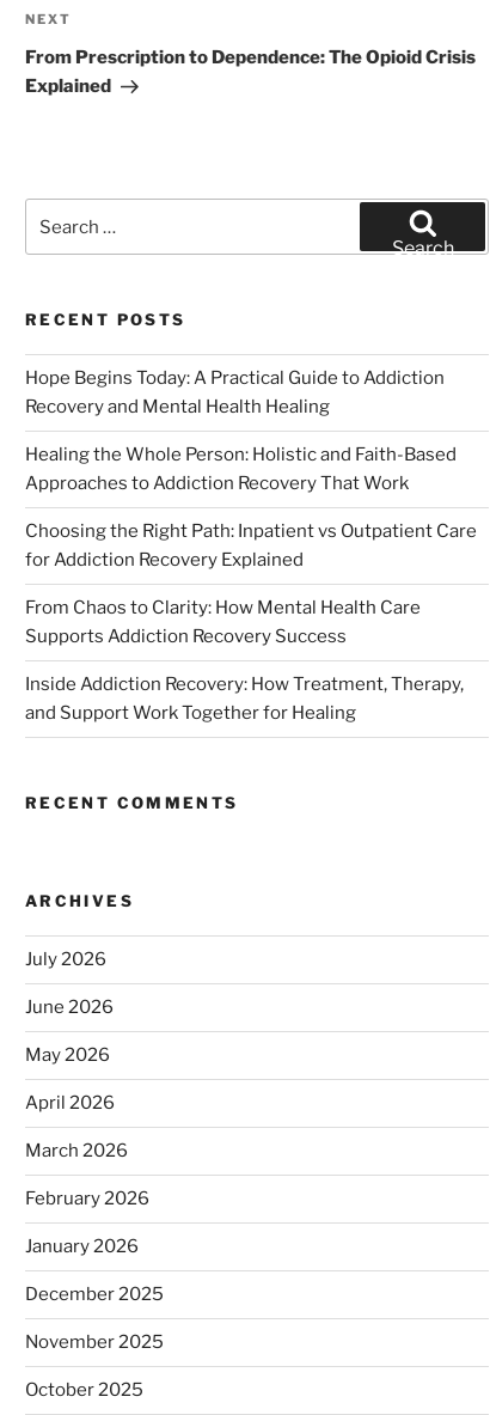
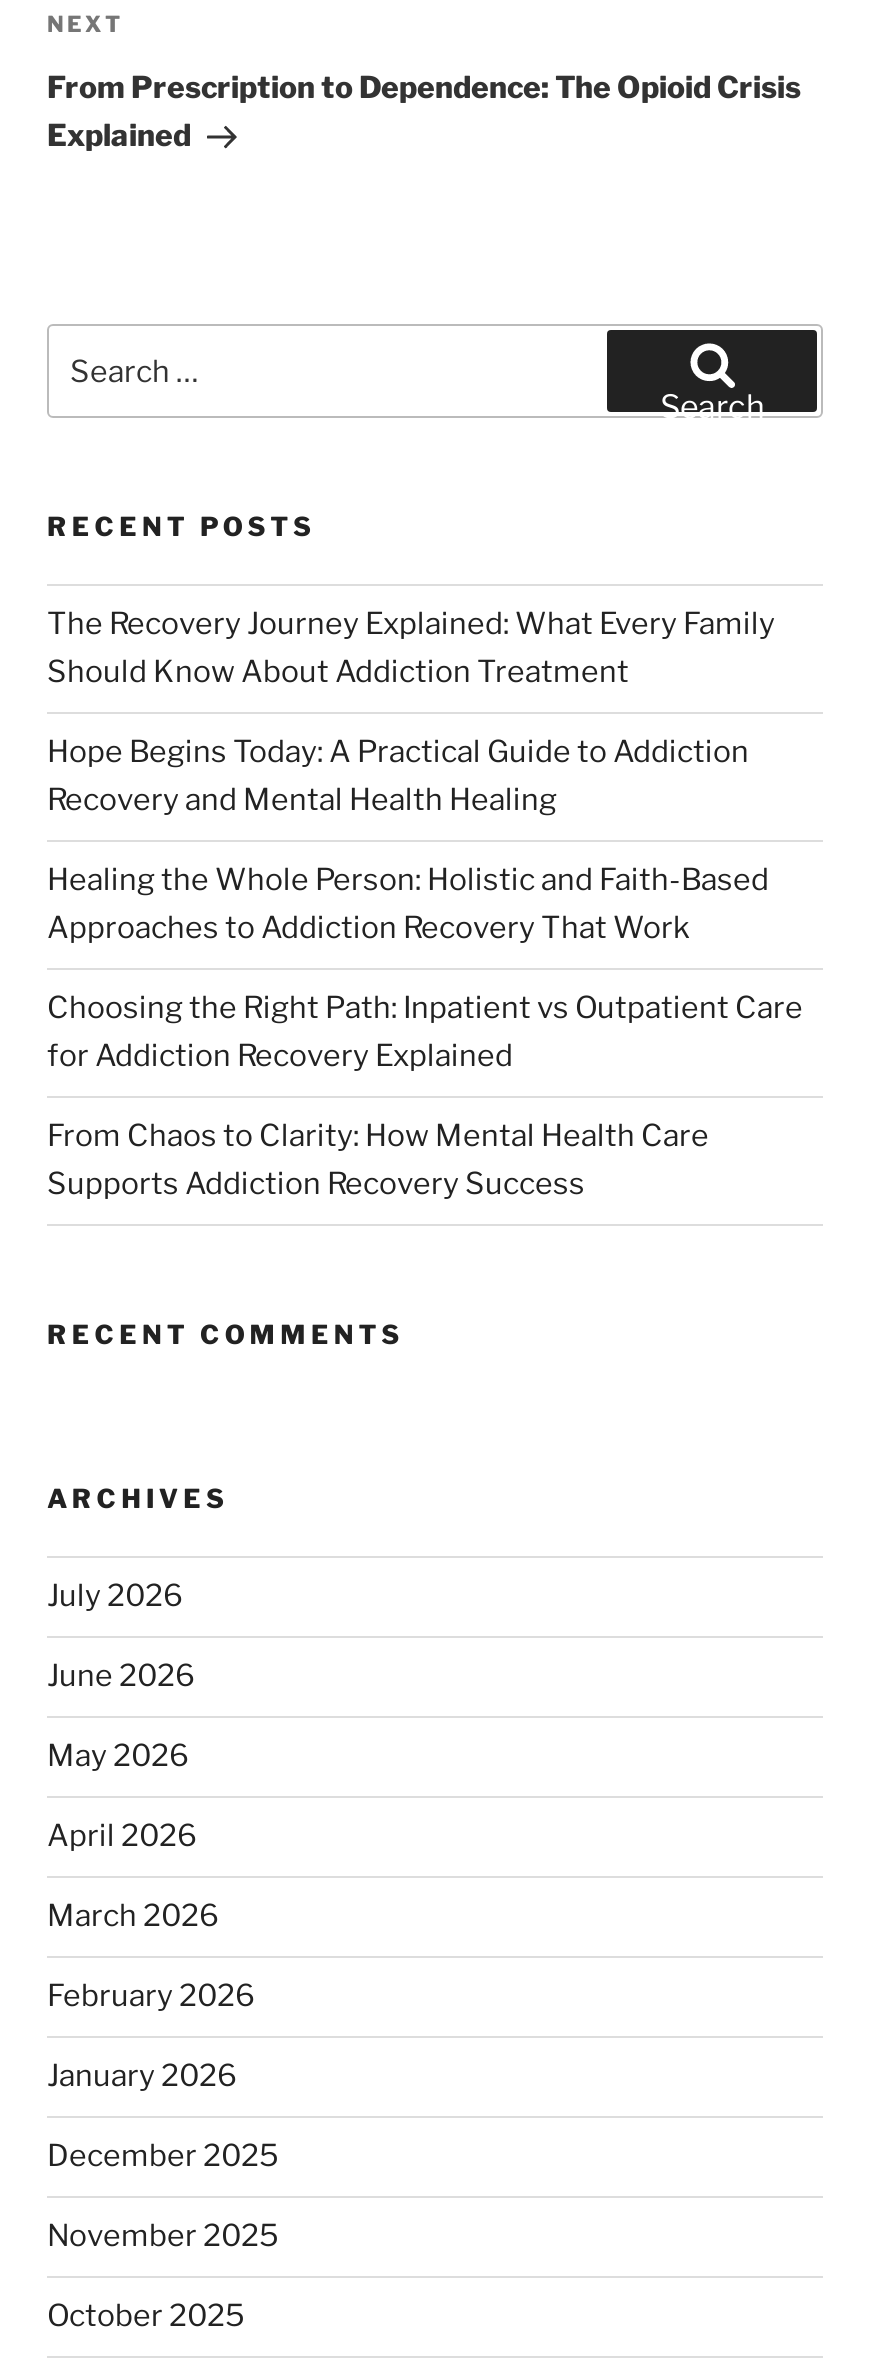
+ The Recovery Journey Explained: What Every Family
+ Should Know About Addiction Treatment

moved down: Hope Begins Today: A Practical Guide to Addiction | Recovery and Mental Health Healing | Healing the Whole Person: Holistic and Faith-Based | Approaches to Addiction Recovery That Work | Choosing the Right Path: Inpatient vs Outpatient Care | for Addiction Recovery Explained | From Chaos to Clarity: How Mental Health Care | Supports Addiction Recovery Success

- Inside Addiction Recovery: How Treatment, Therapy,
- and Support Work Together for Healing
